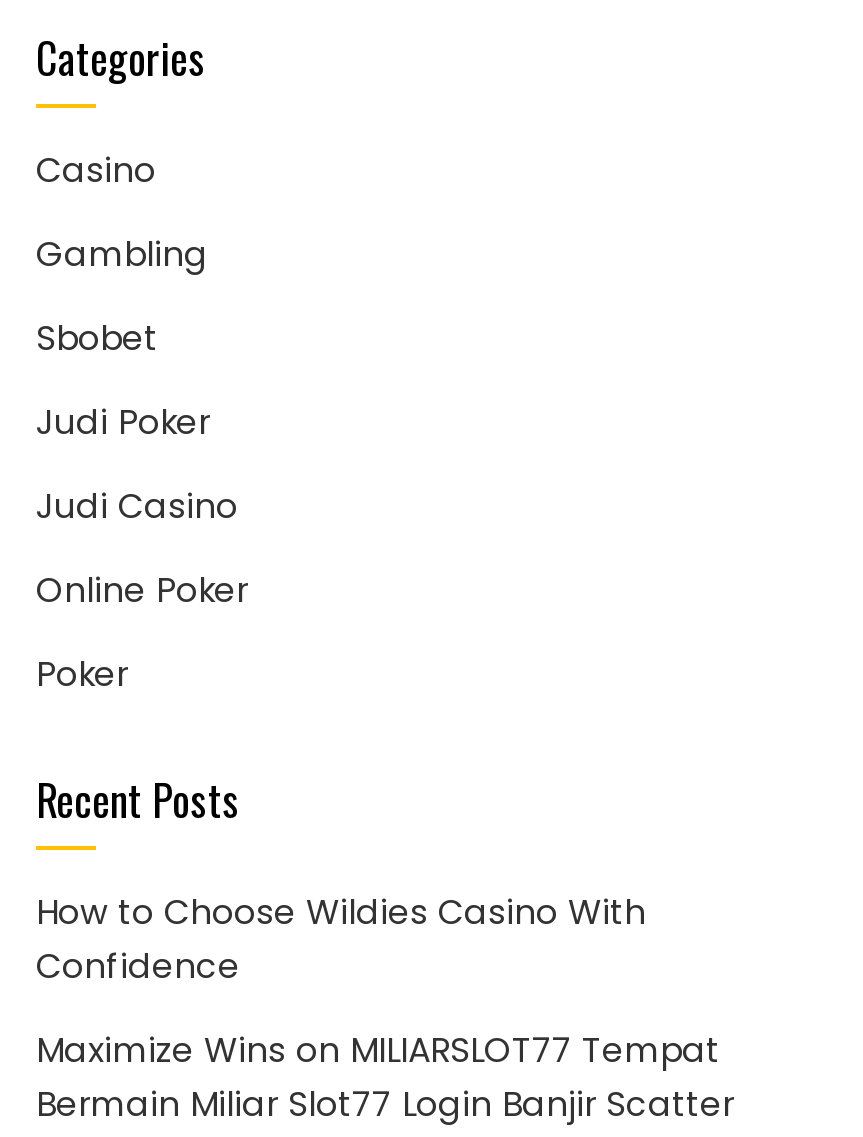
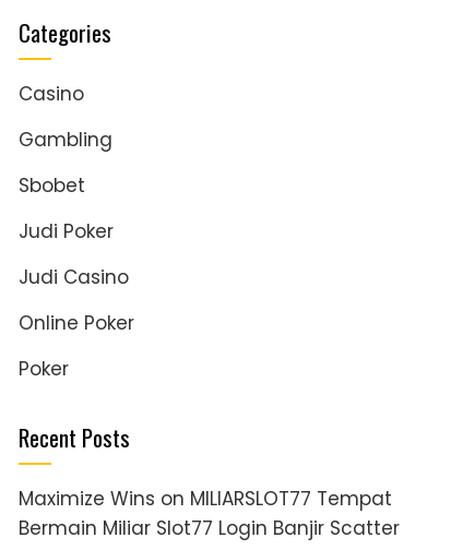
- How to Choose Wildies Casino With
- Confidence
